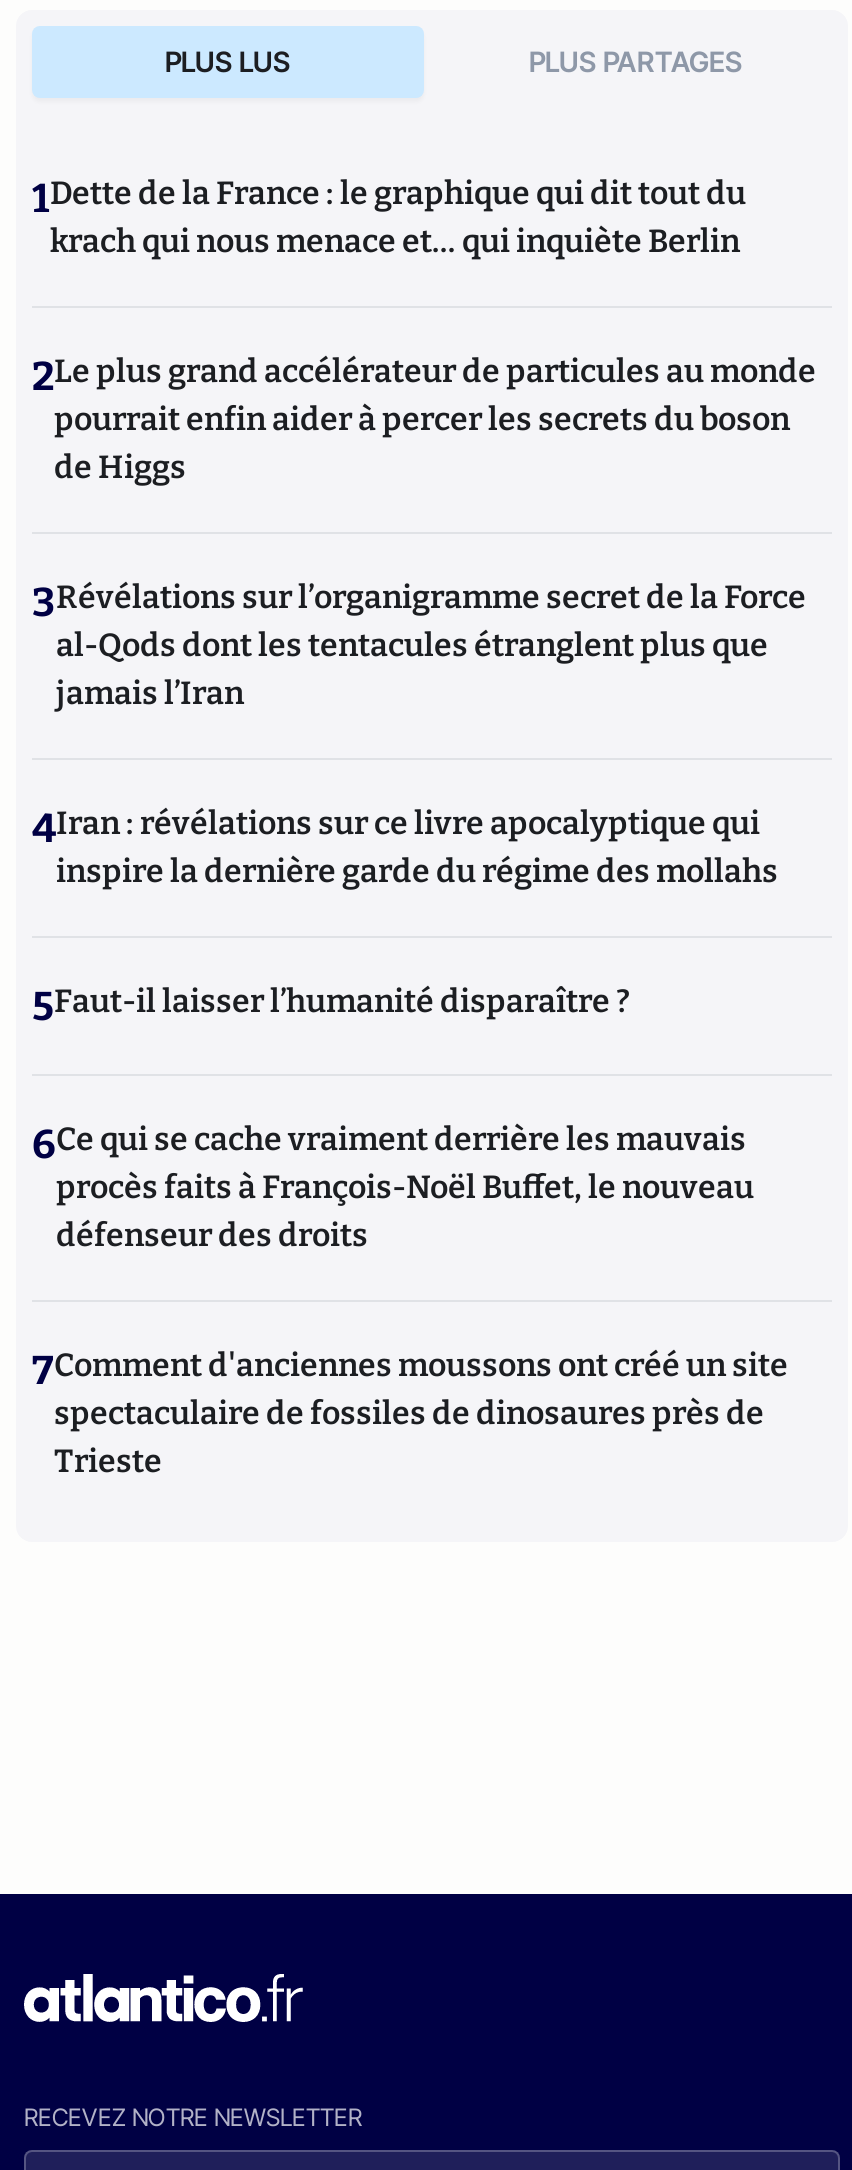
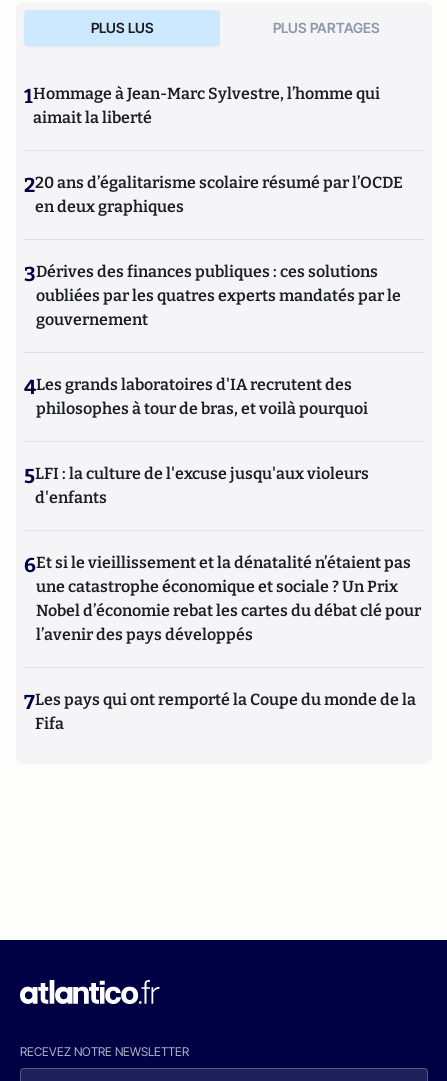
- 1Dette de la France : le graphique qui dit tout du
- krach qui nous menace et… qui inquiète Berlin
+ 1Hommage à Jean-Marc Sylvestre, l’homme qui
+ aimait la liberté

- 2Le plus grand accélérateur de particules au monde
- pourrait enfin aider à percer les secrets du boson
- de Higgs
+ 220 ans d’égalitarisme scolaire résumé par l’OCDE
+ en deux graphiques

- 3Révélations sur l’organigramme secret de la Force
- al-Qods dont les tentacules étranglent plus que
- jamais l’Iran
+ 3Dérives des finances publiques : ces solutions
+ oubliées par les quatres experts mandatés par le
+ gouvernement

- 4Iran : révélations sur ce livre apocalyptique qui
- inspire la dernière garde du régime des mollahs
+ 4Les grands laboratoires d'IA recrutent des
+ philosophes à tour de bras, et voilà pourquoi

- 5Faut-il laisser l’humanité disparaître ?
+ 5LFI : la culture de l'excuse jusqu'aux violeurs
+ d'enfants

- 6Ce qui se cache vraiment derrière les mauvais
- procès faits à François-Noël Buffet, le nouveau
- défenseur des droits
+ 6Et si le vieillissement et la dénatalité n’étaient pas
+ une catastrophe économique et sociale ? Un Prix
+ Nobel d’économie rebat les cartes du débat clé pour
+ l’avenir des pays développés

- 7Comment d'anciennes moussons ont créé un site
- spectaculaire de fossiles de dinosaures près de
- Trieste
+ 7Les pays qui ont remporté la Coupe du monde de la
+ Fifa
